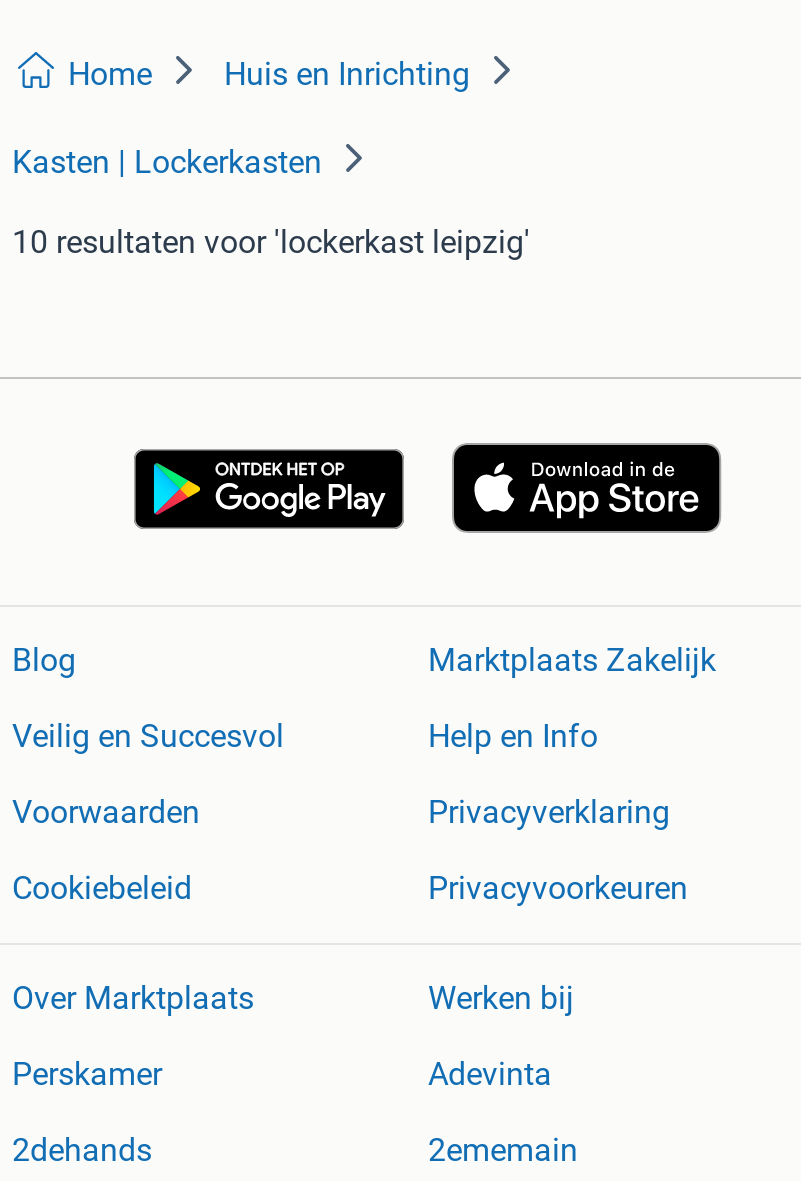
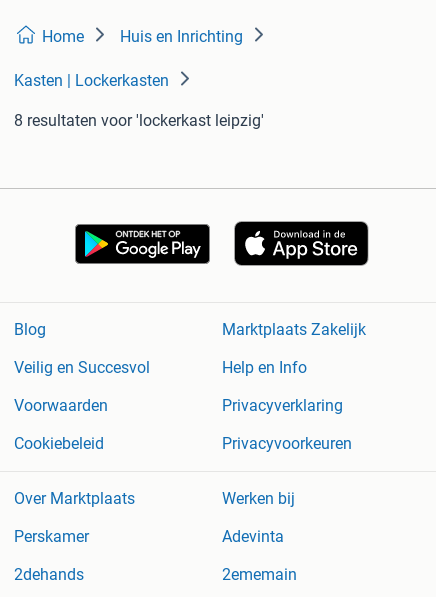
- 10 resultaten voor 'lockerkast leipzig'
+ 8 resultaten voor 'lockerkast leipzig'
